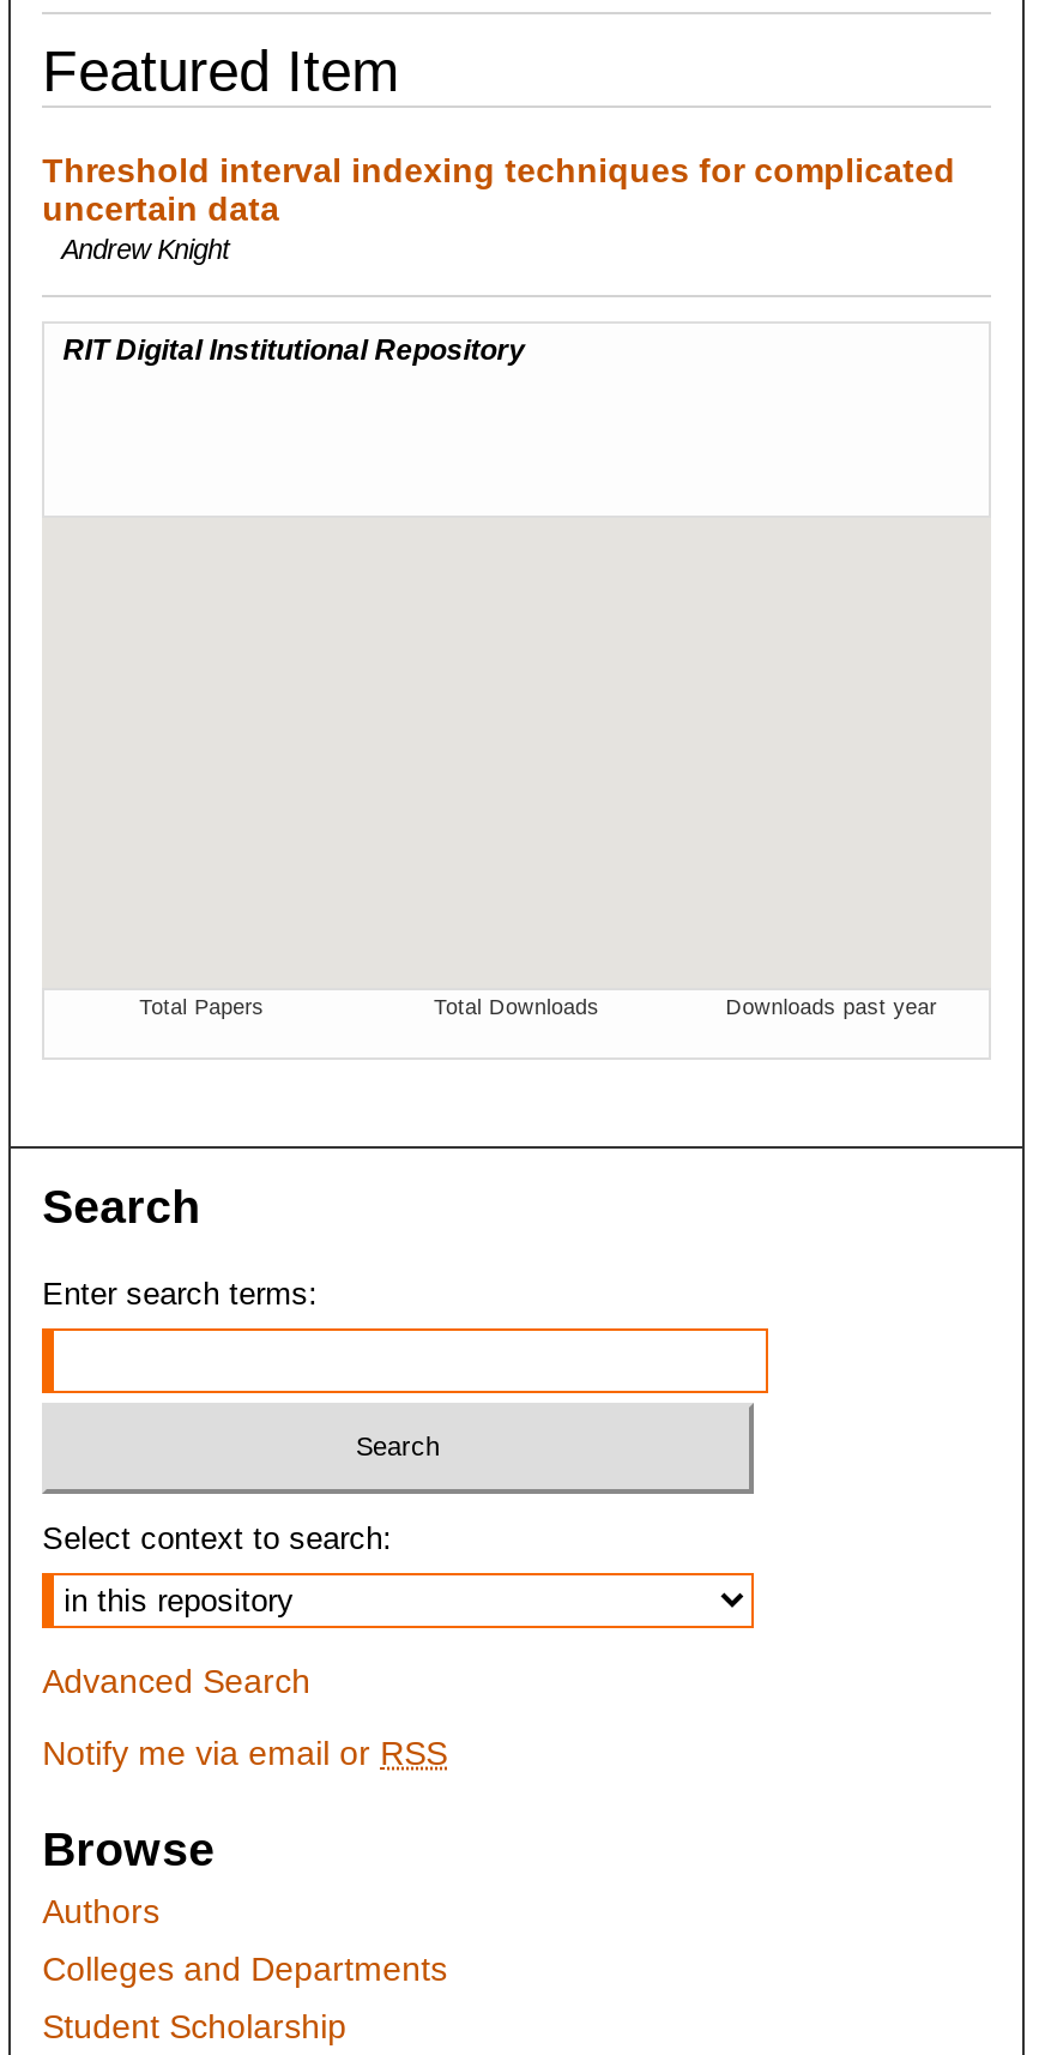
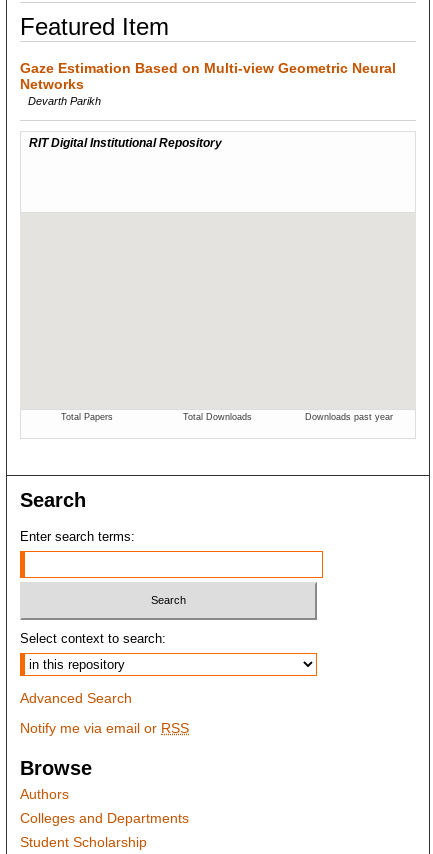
- Threshold interval indexing techniques for complicated
- uncertain data
- Andrew Knight
+ Gaze Estimation Based on Multi-view Geometric Neural
+ Networks
+ Devarth Parikh
